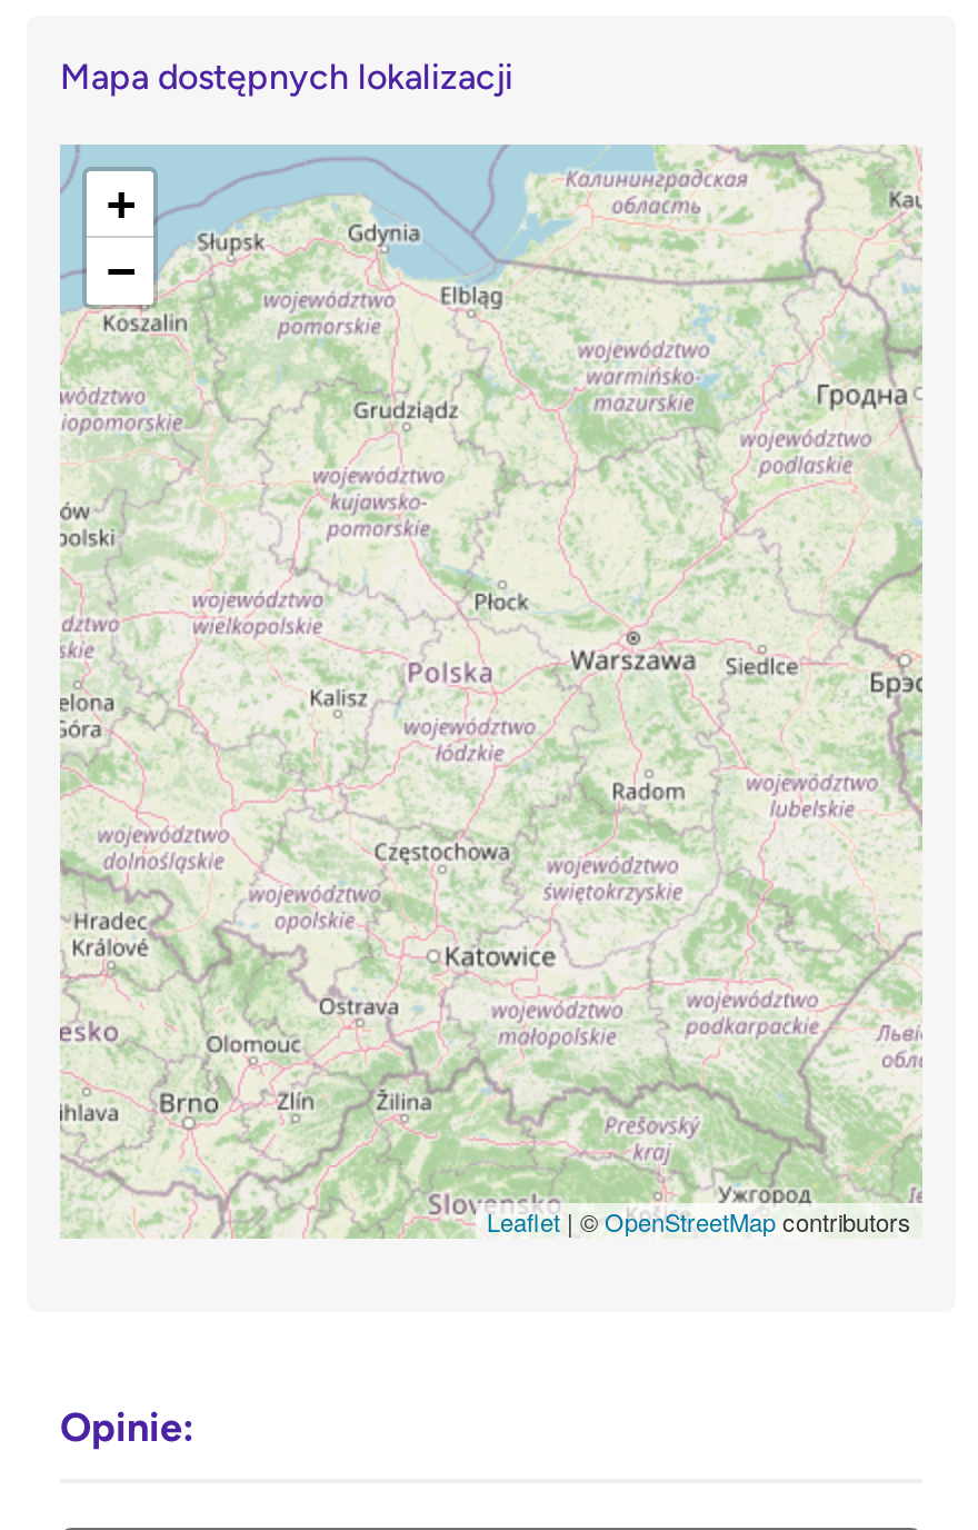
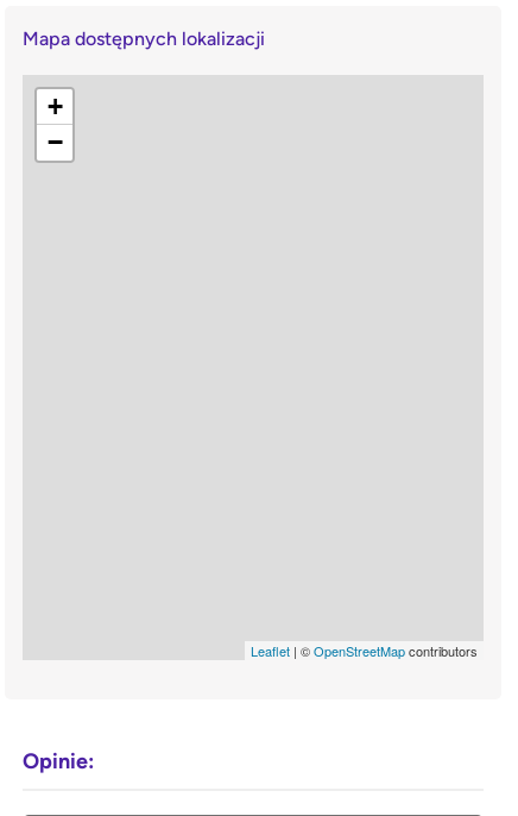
- [image]
